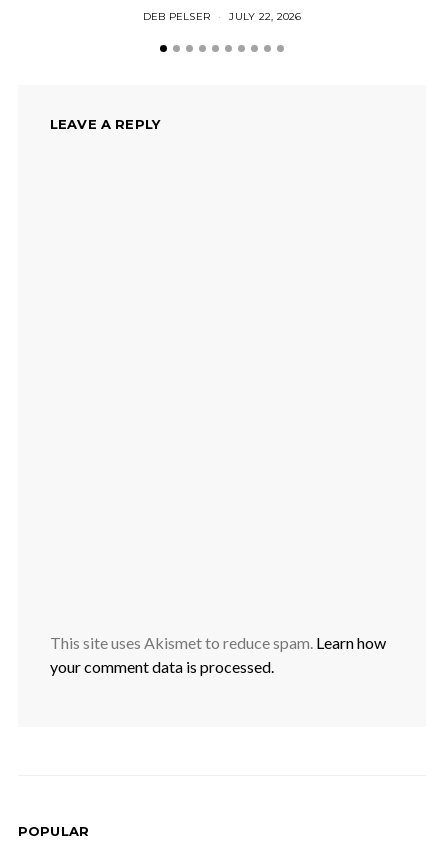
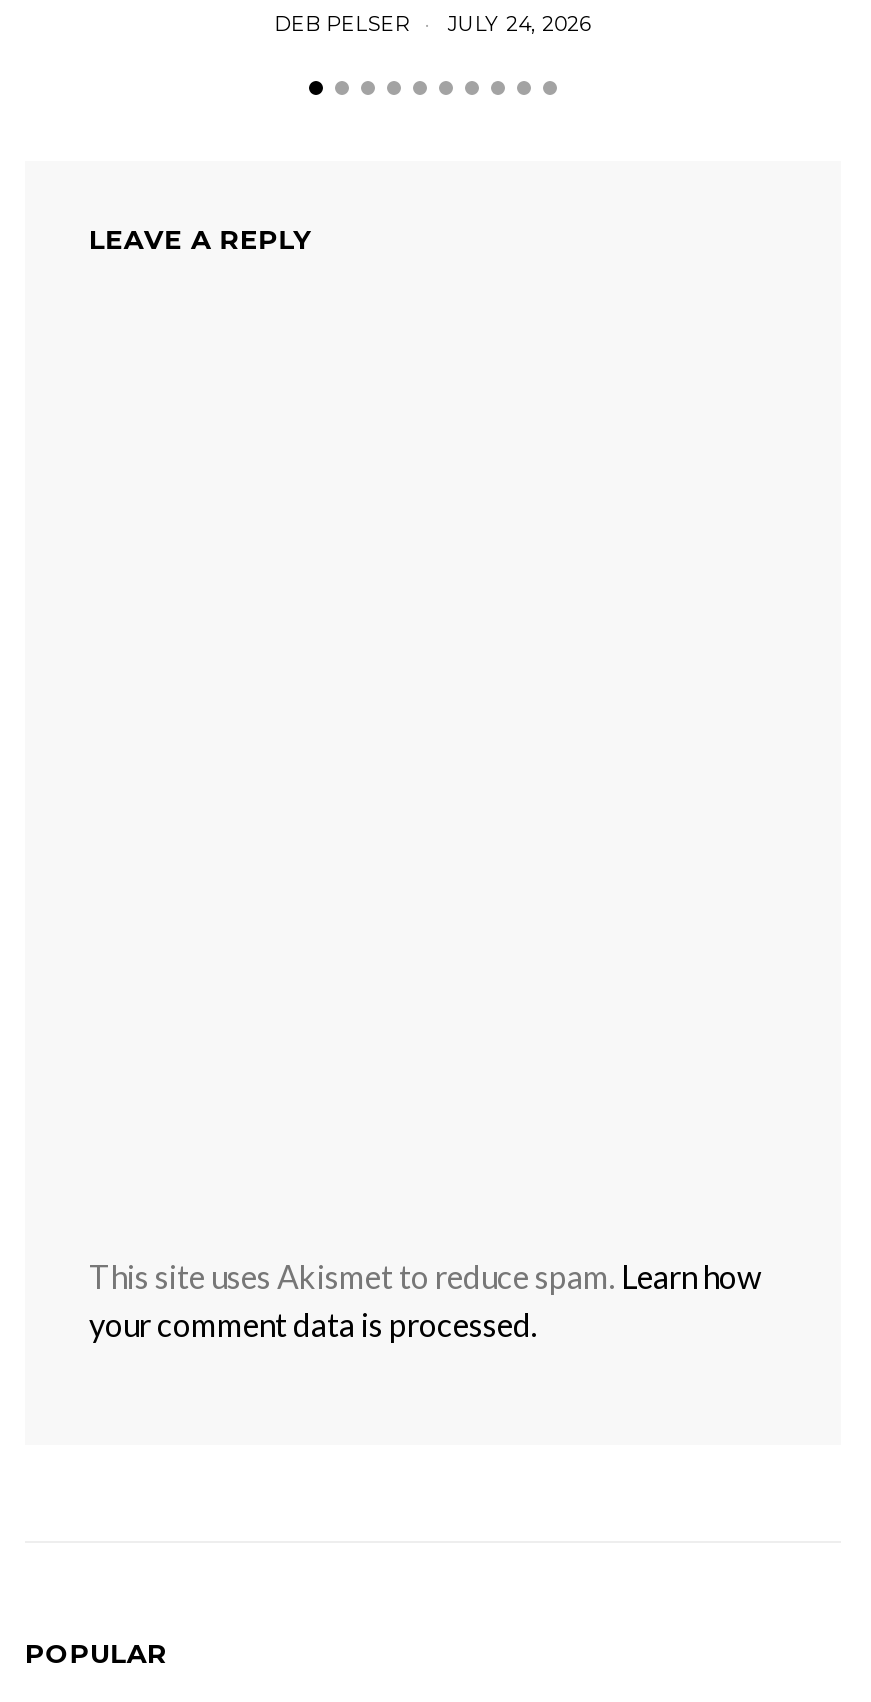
- DEB PELSER JULY 22, 2026
+ DEB PELSER JULY 24, 2026
